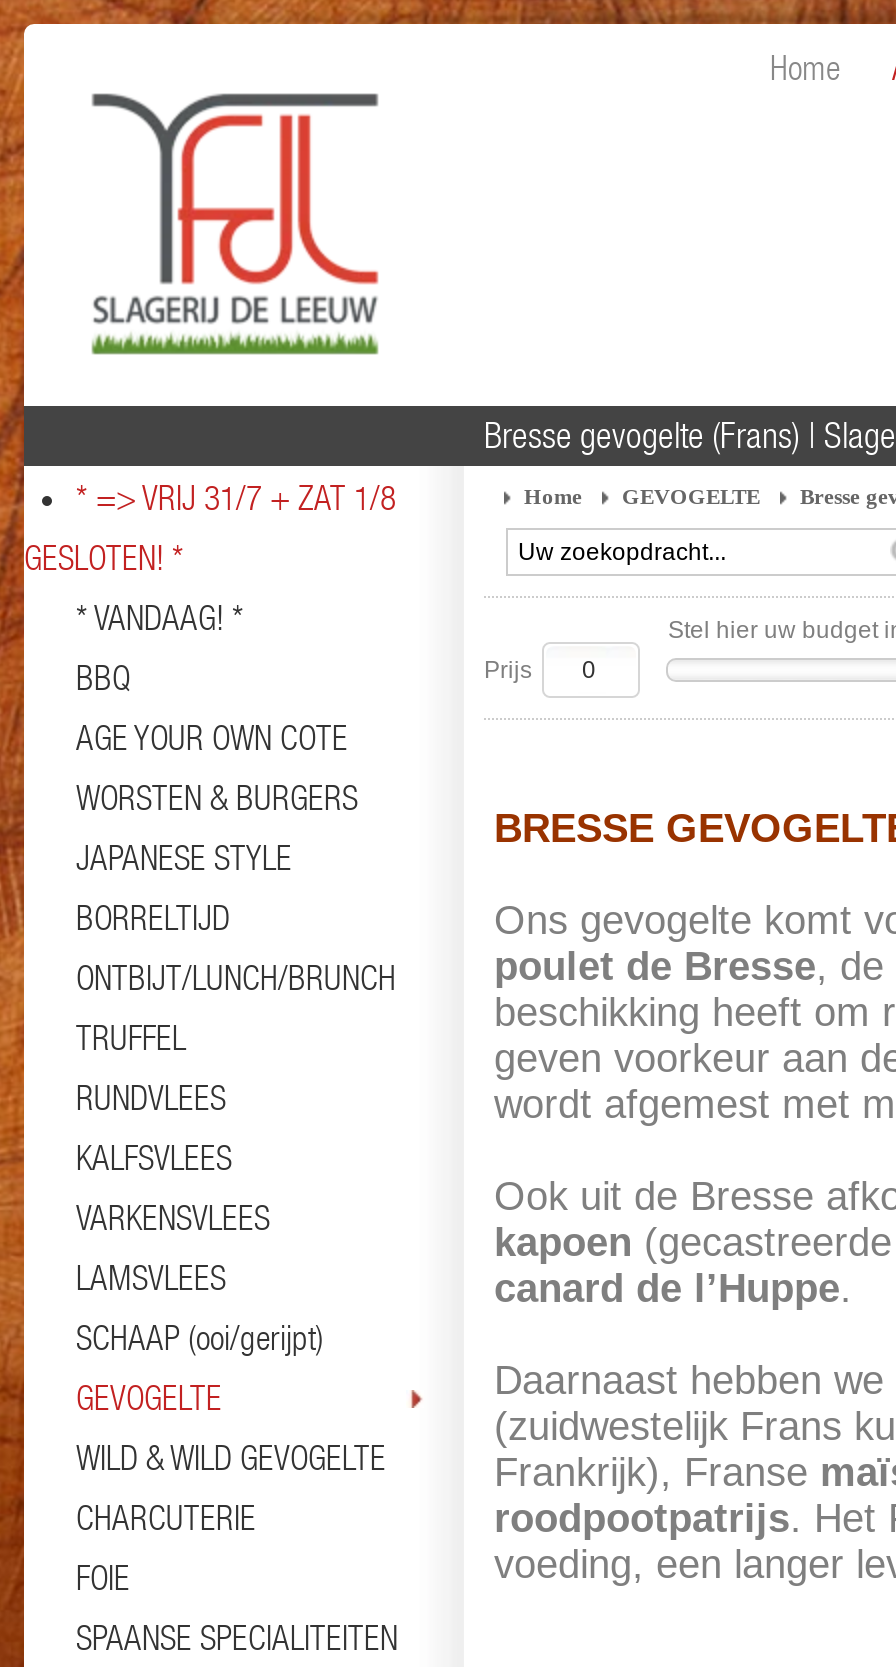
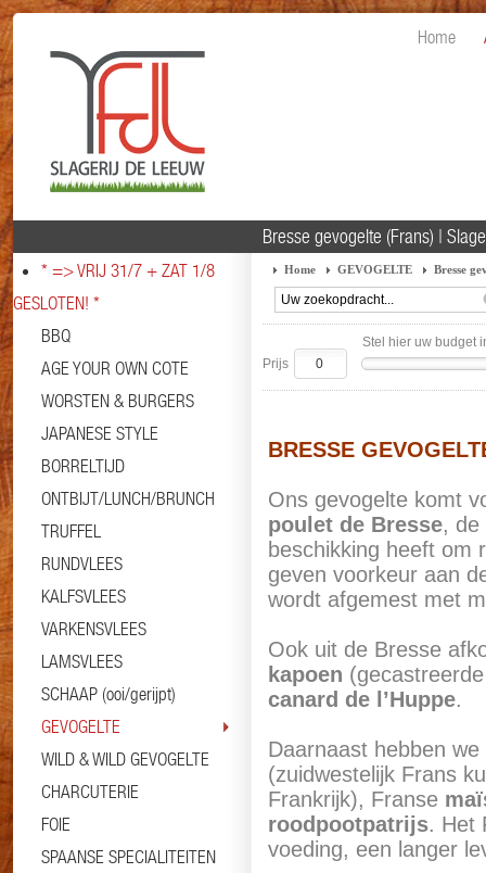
- * VANDAAG! *
